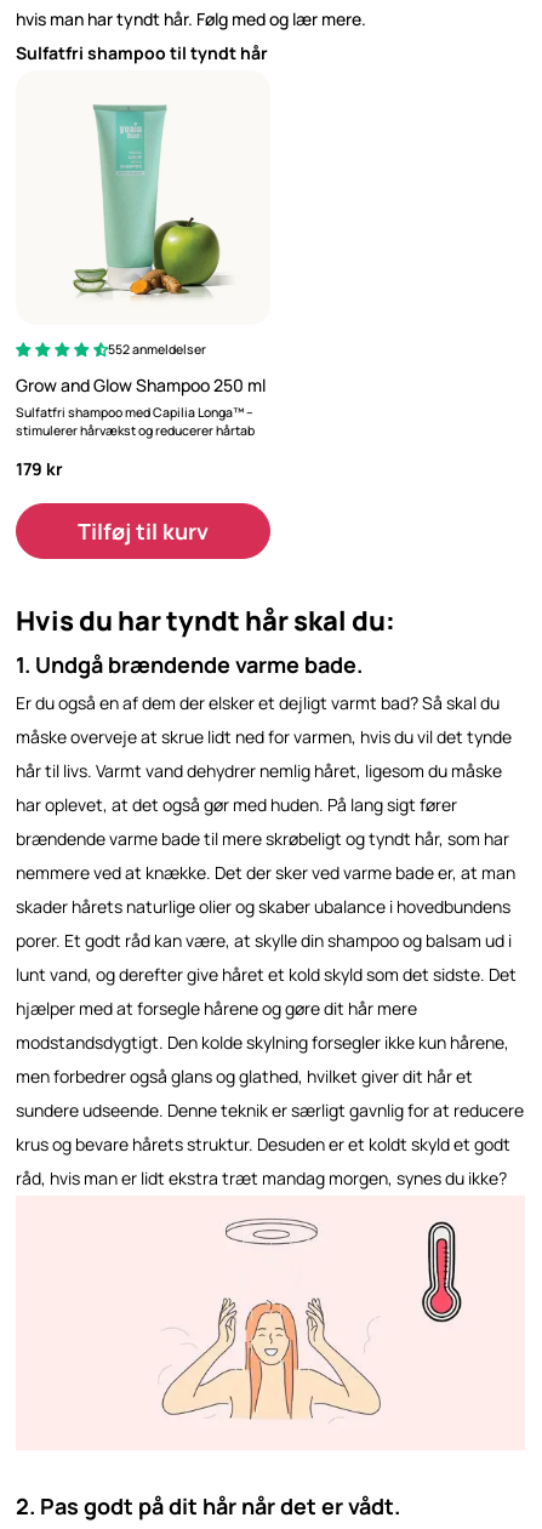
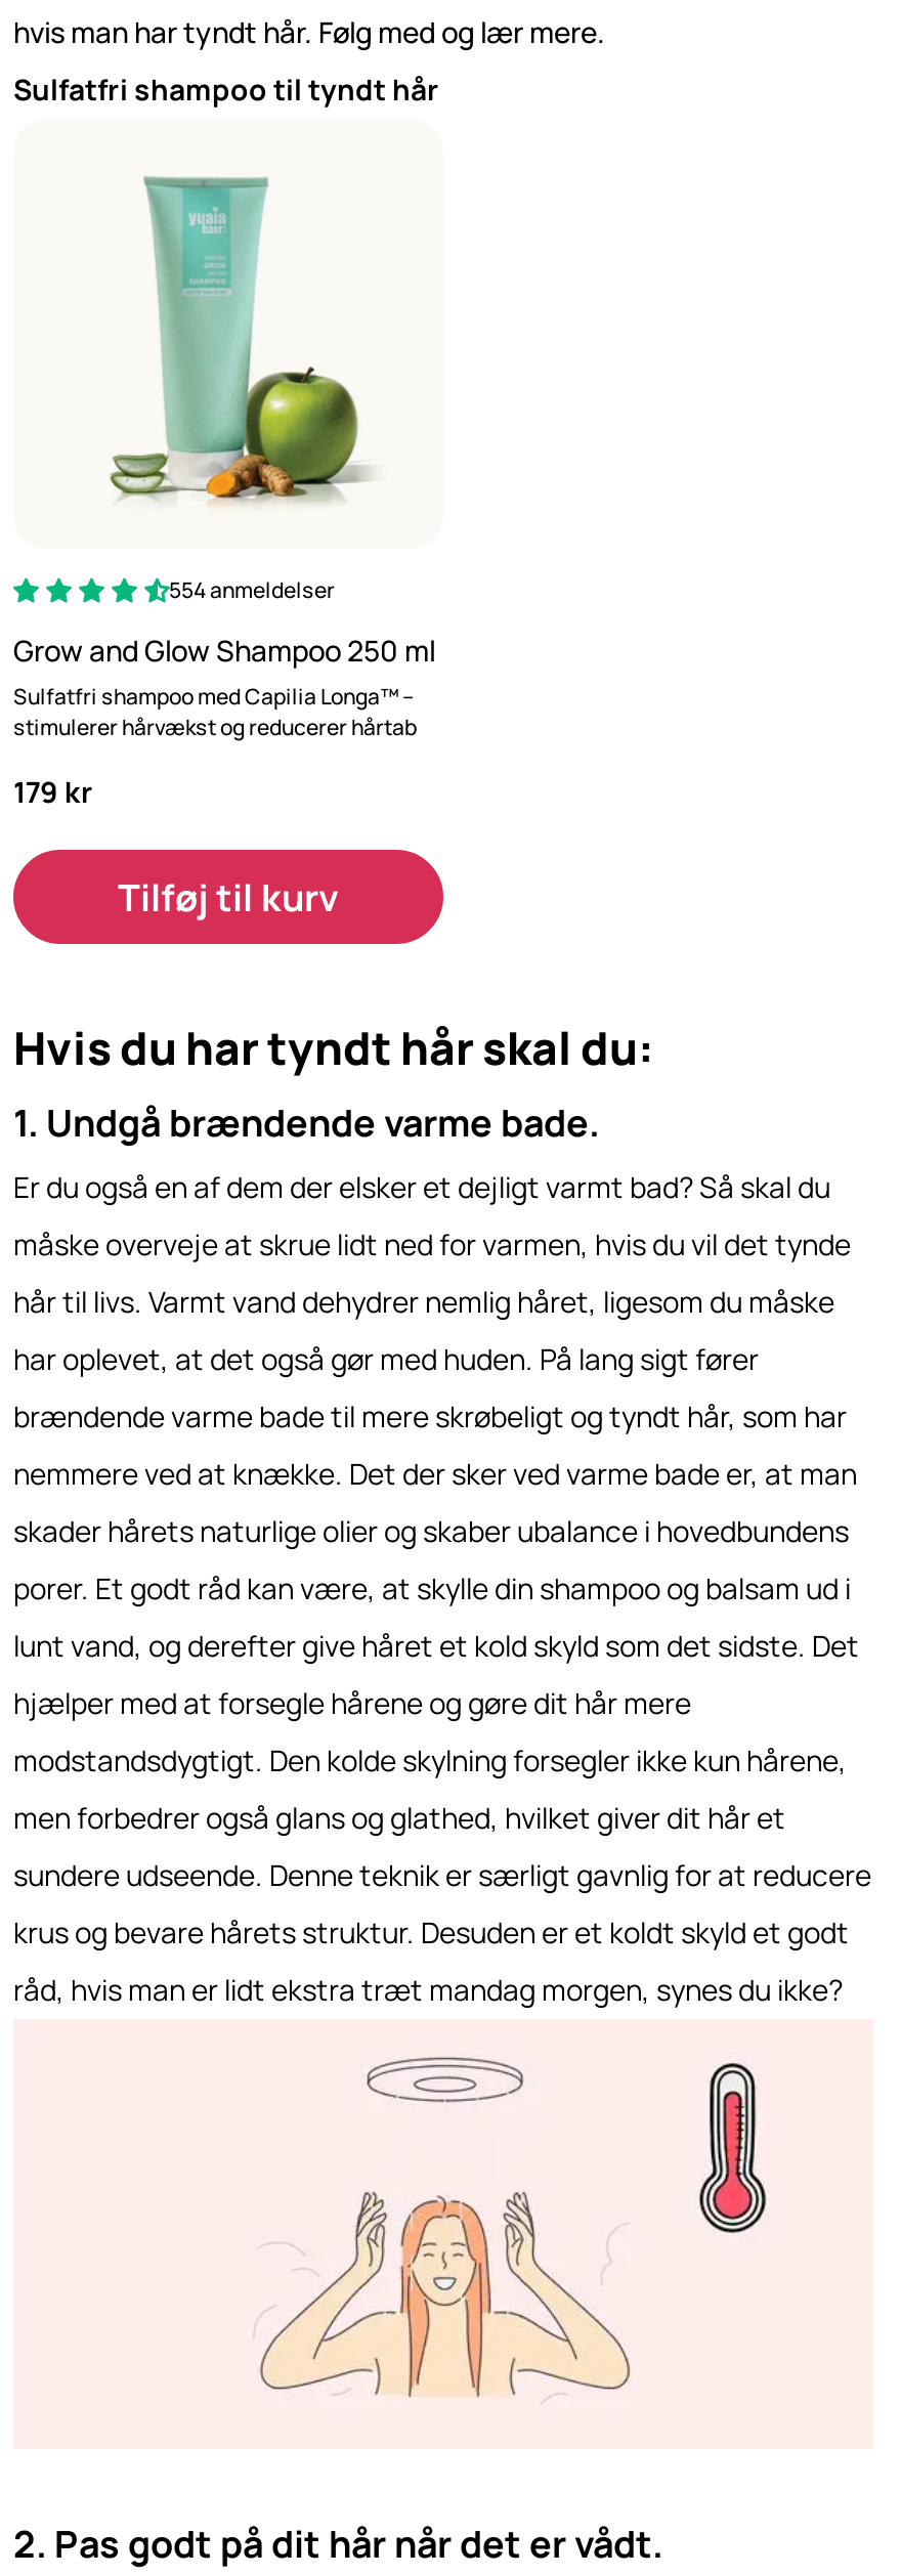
- 552 anmeldelser
+ 554 anmeldelser
